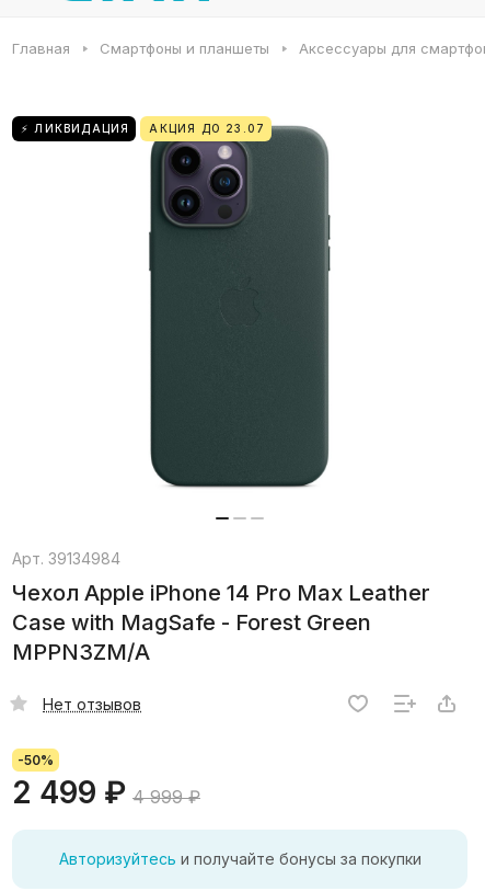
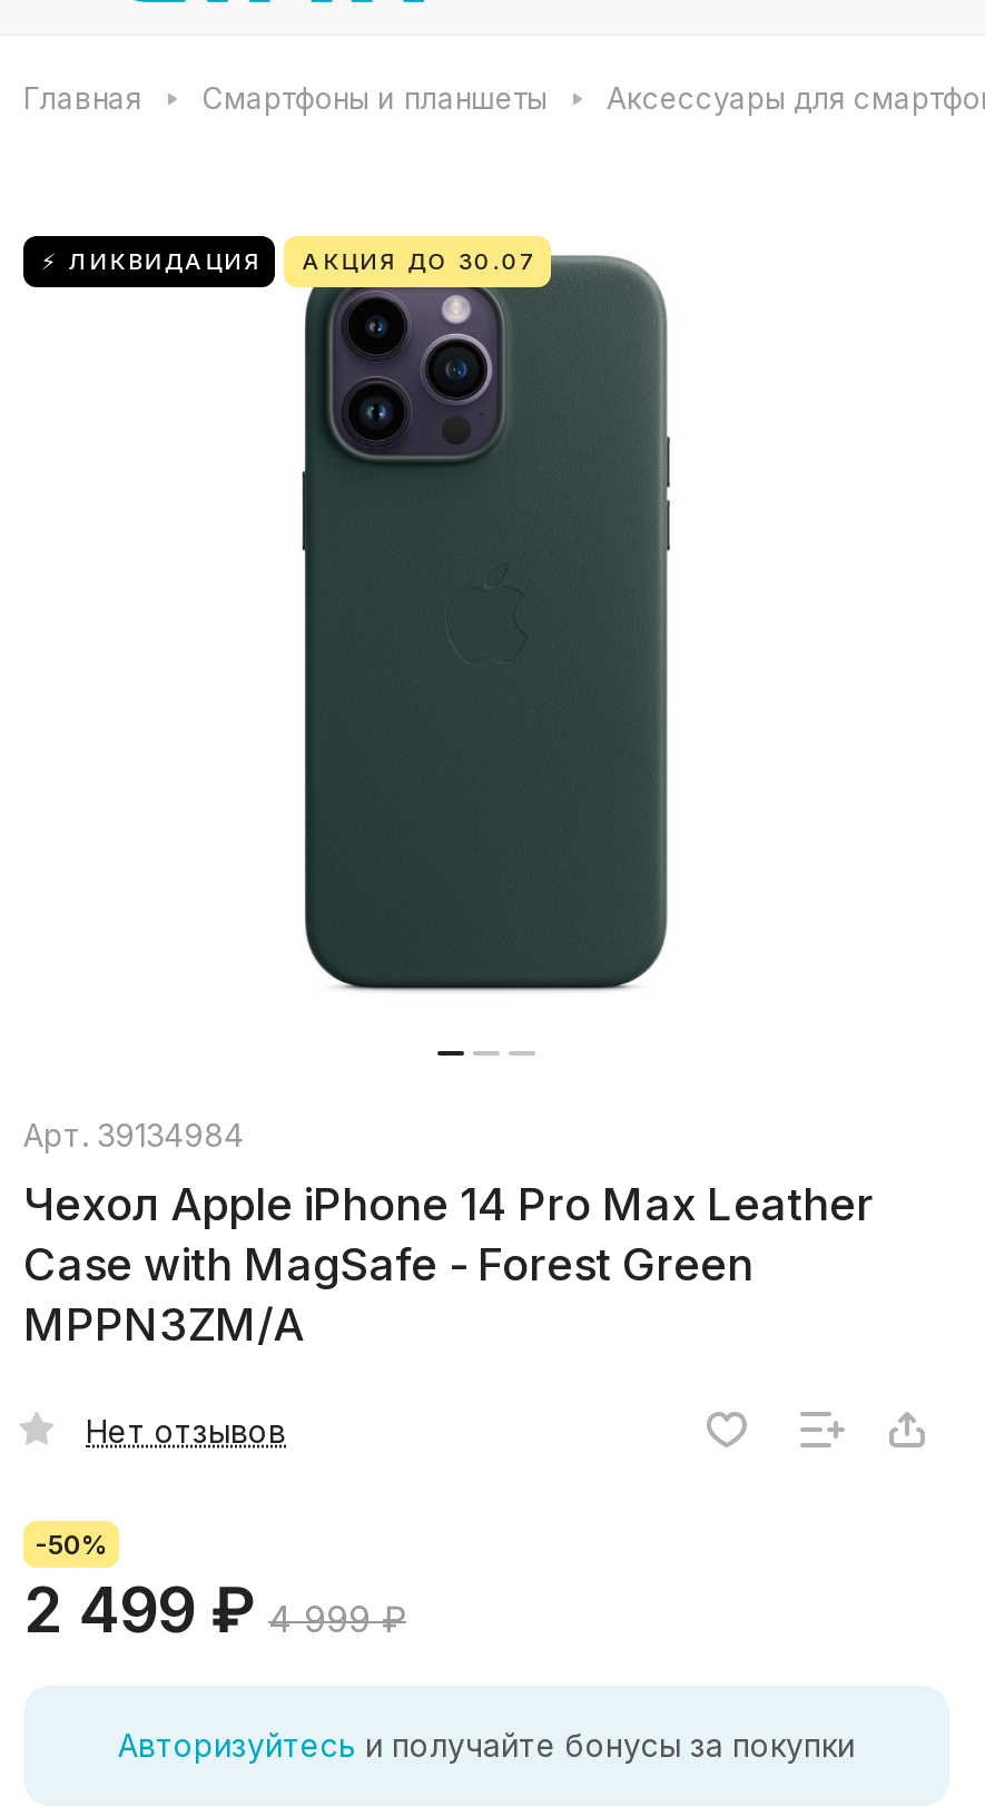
- АКЦИЯ ДО 23.07
+ АКЦИЯ ДО 30.07
